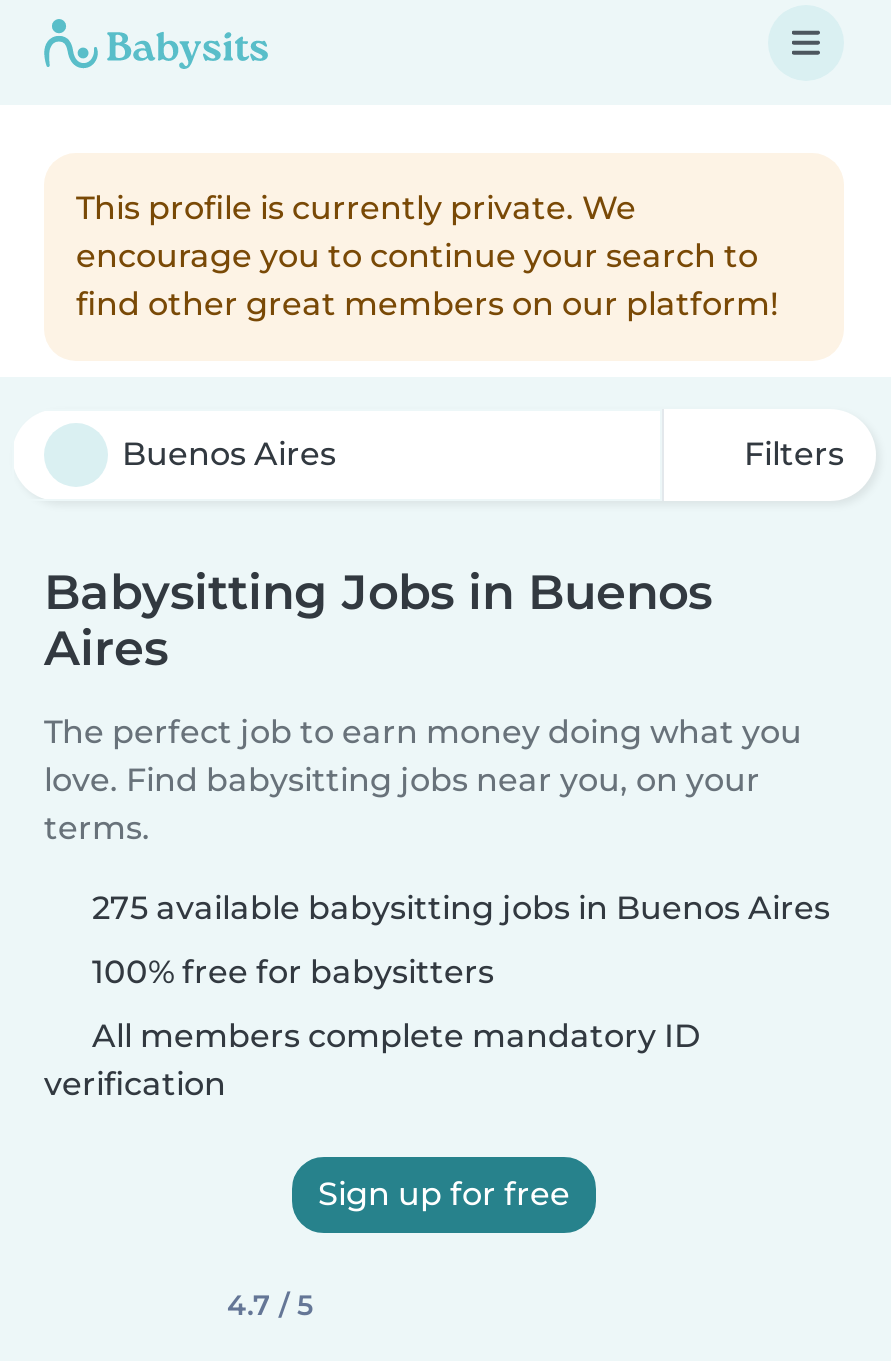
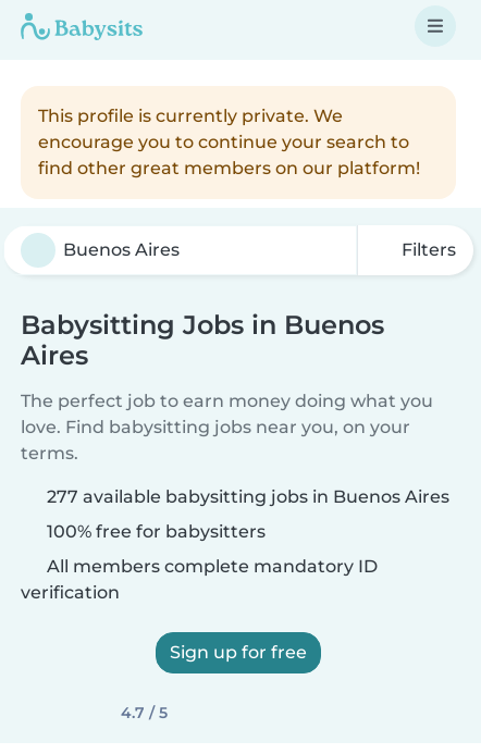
- 275 available babysitting jobs in Buenos Aires
+ 277 available babysitting jobs in Buenos Aires
